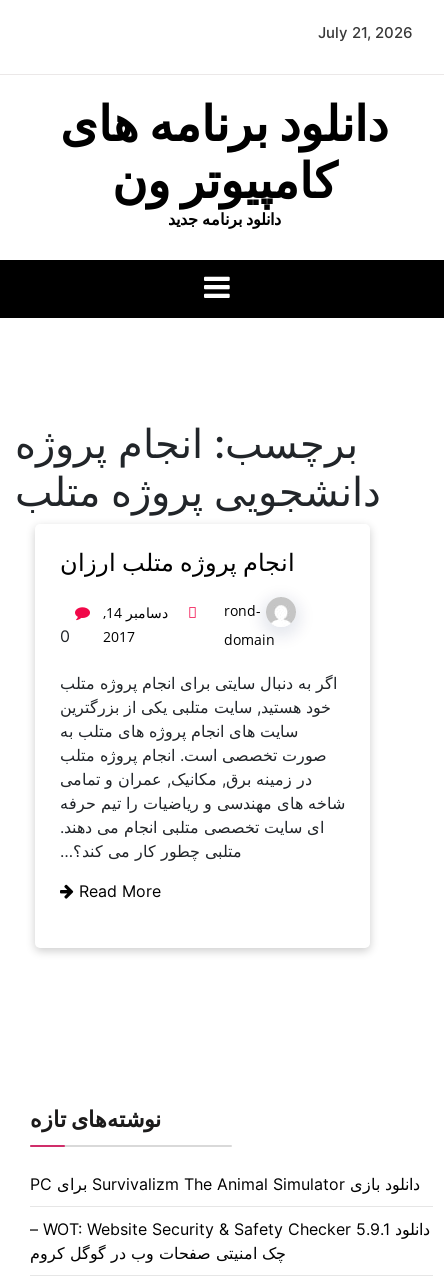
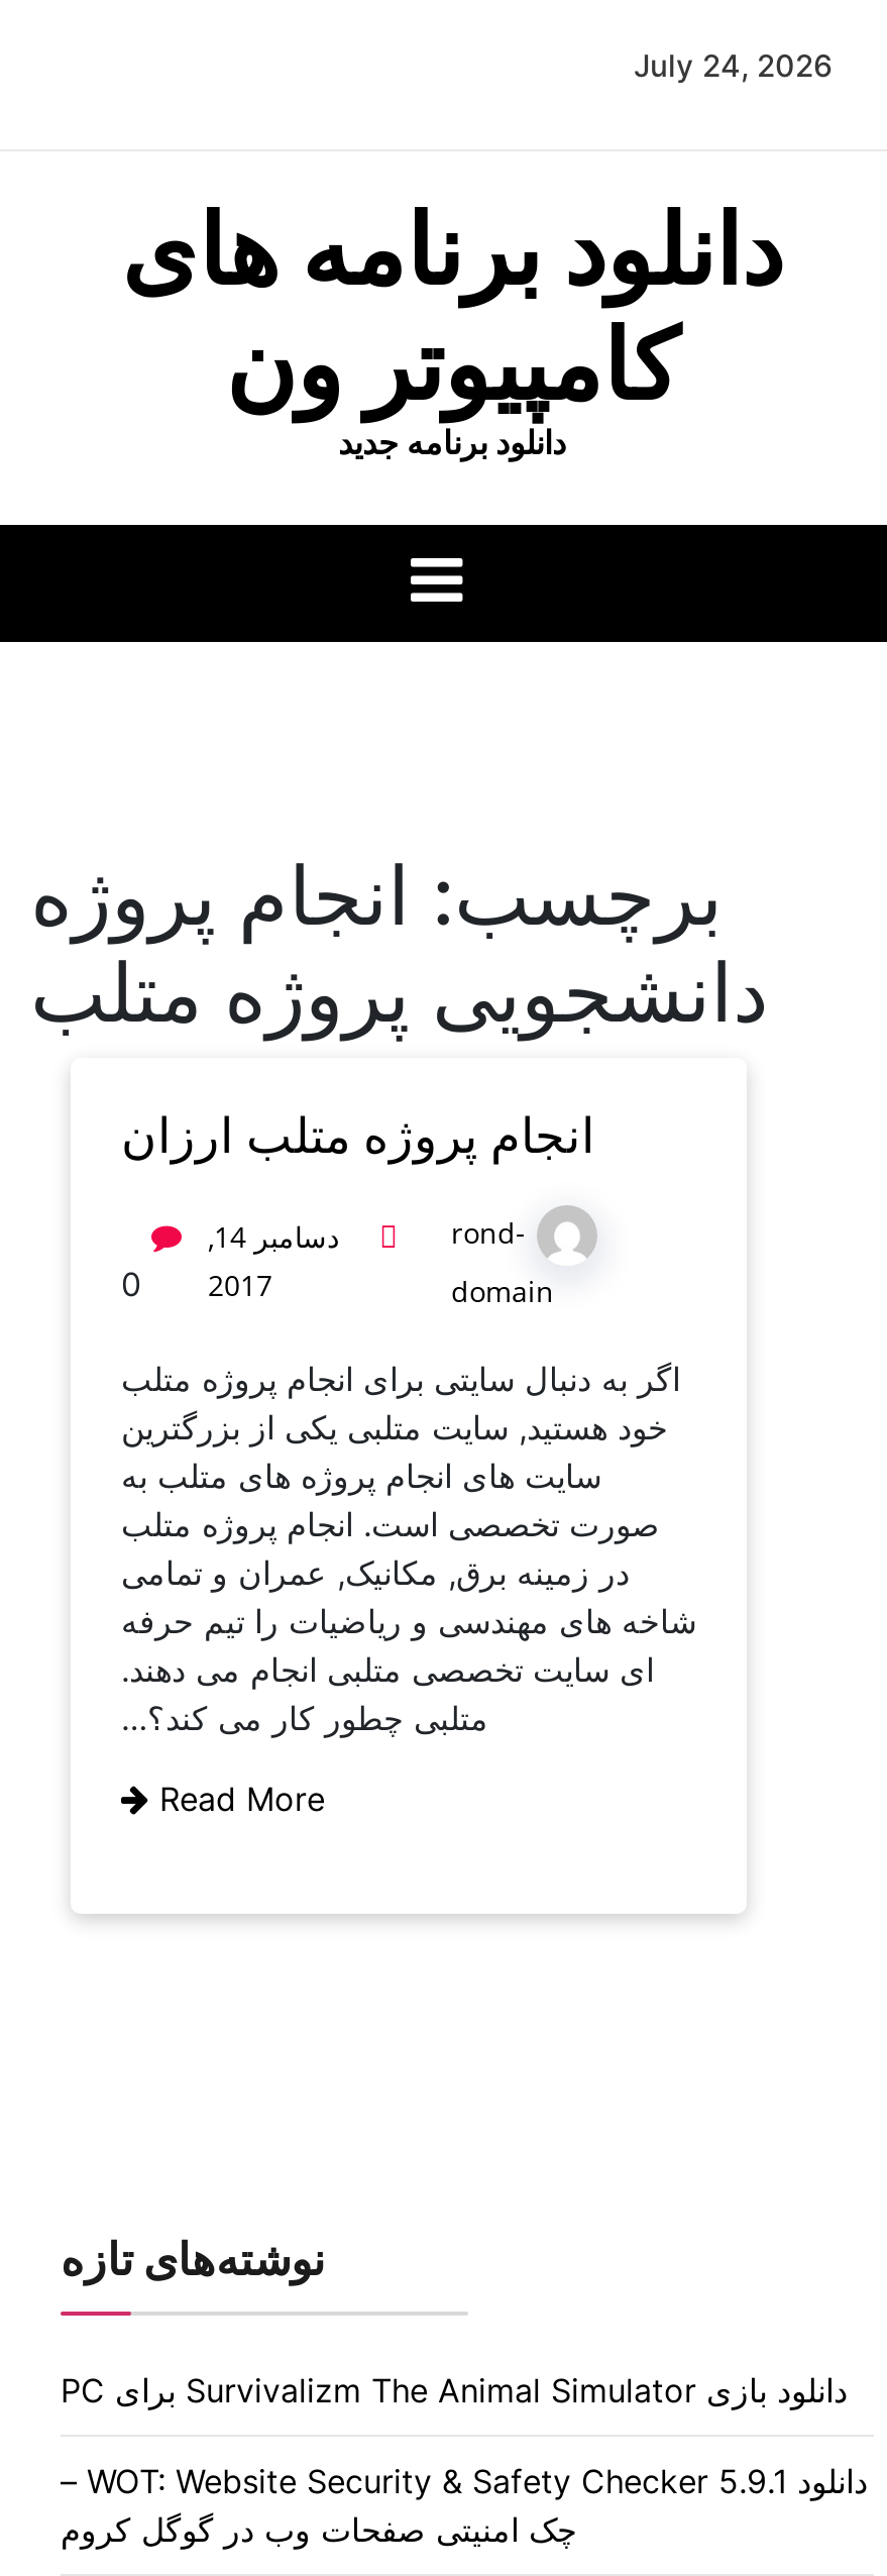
- July 21, 2026
+ July 24, 2026
